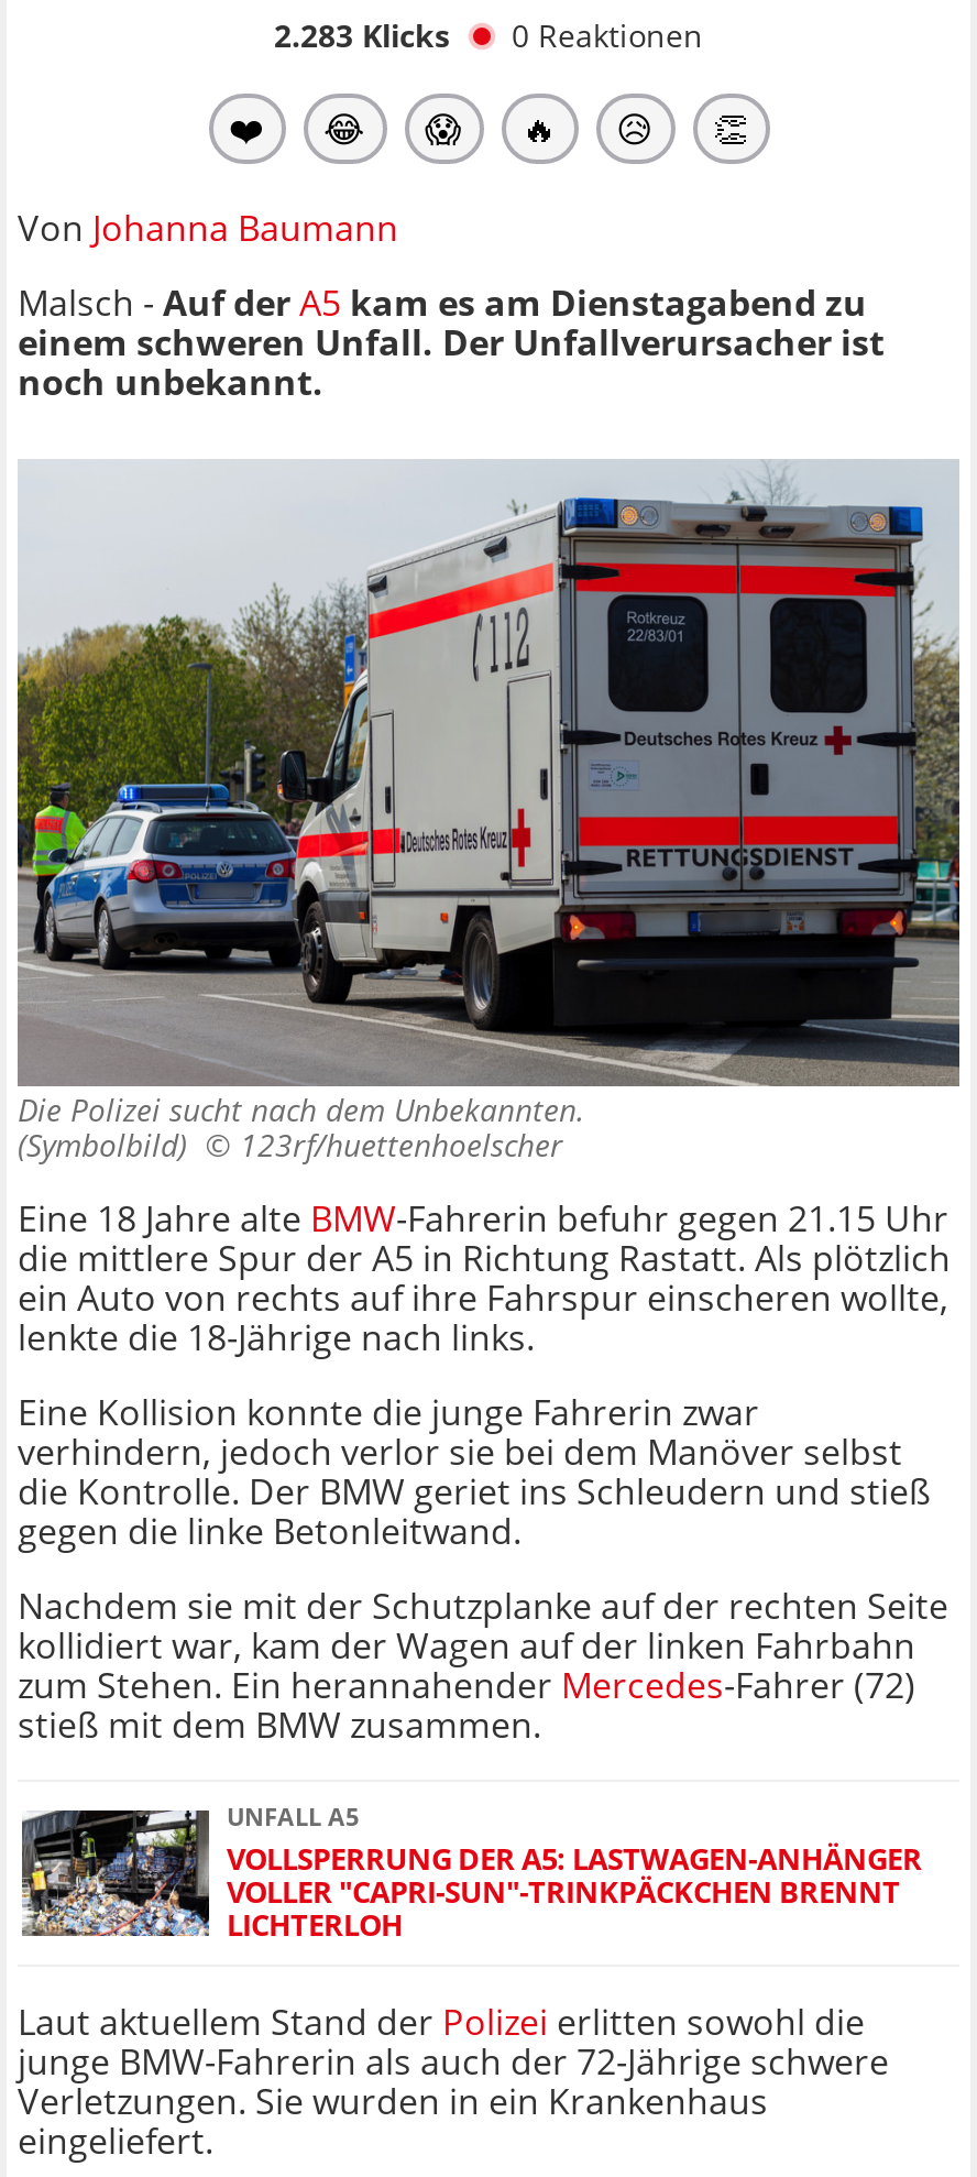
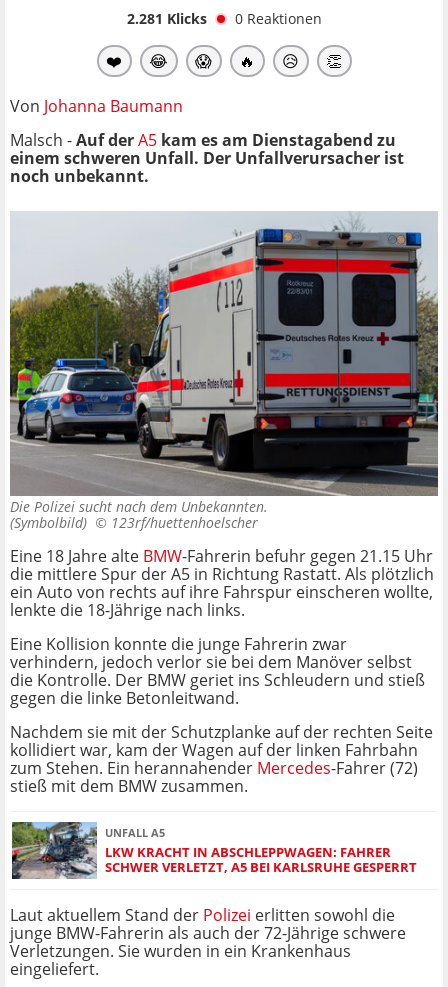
- 2.283 Klicks 0 Reaktionen
+ 2.281 Klicks 0 Reaktionen

- [image]
- VOLLSPERRUNG DER A5: LASTWAGEN-ANHÄNGER
- VOLLER "CAPRI-SUN"-TRINKPÄCKCHEN BRENNT
- LICHTERLOH
+ [image]
+ LKW KRACHT IN ABSCHLEPPWAGEN: FAHRER
+ SCHWER VERLETZT, A5 BEI KARLSRUHE GESPERRT
